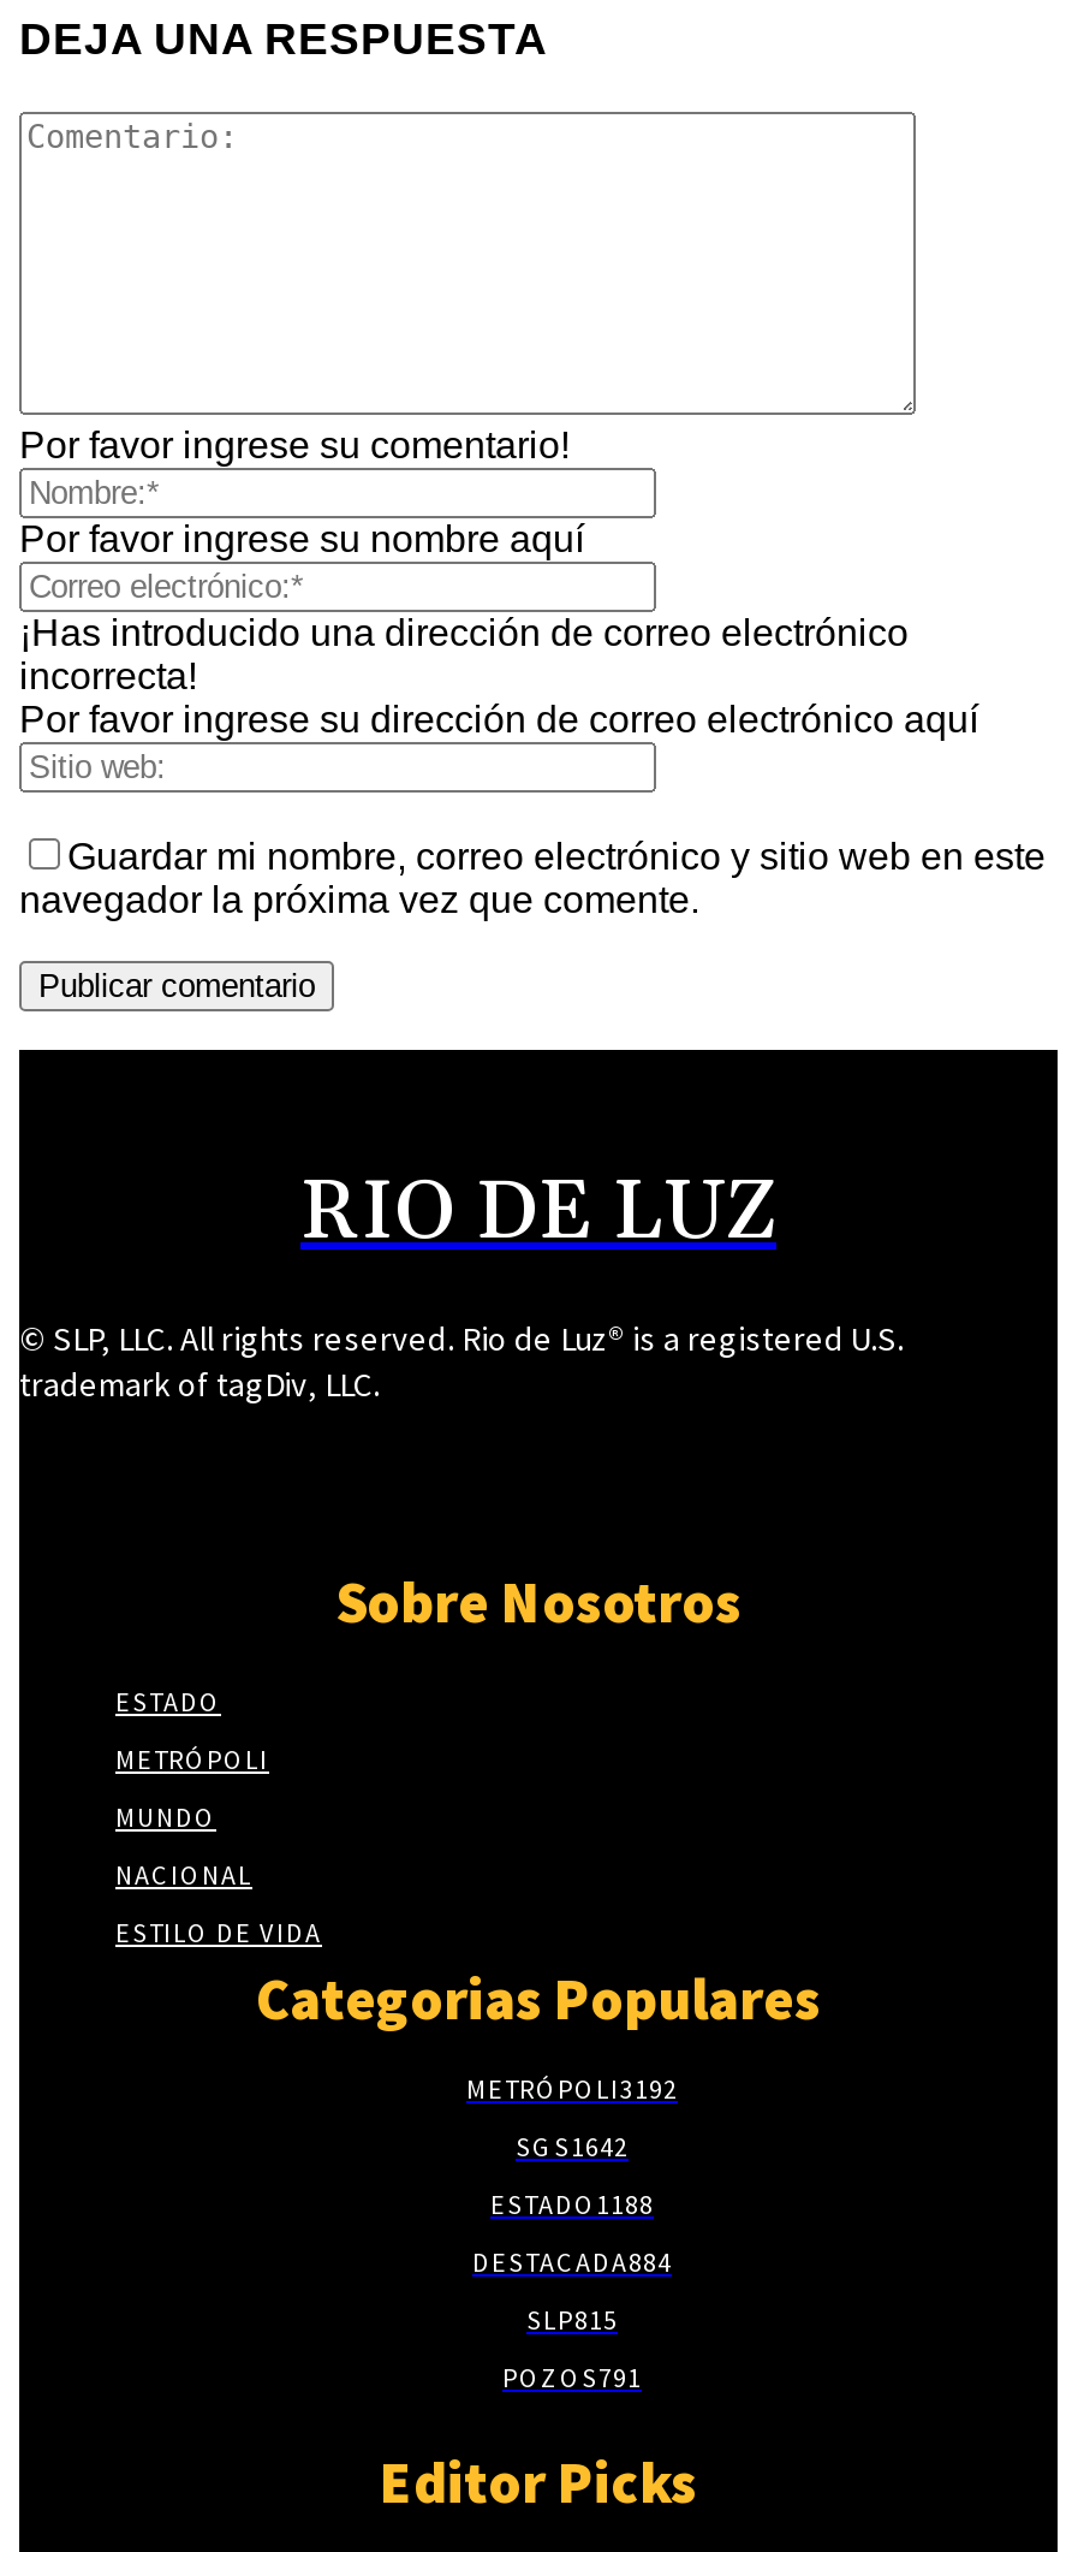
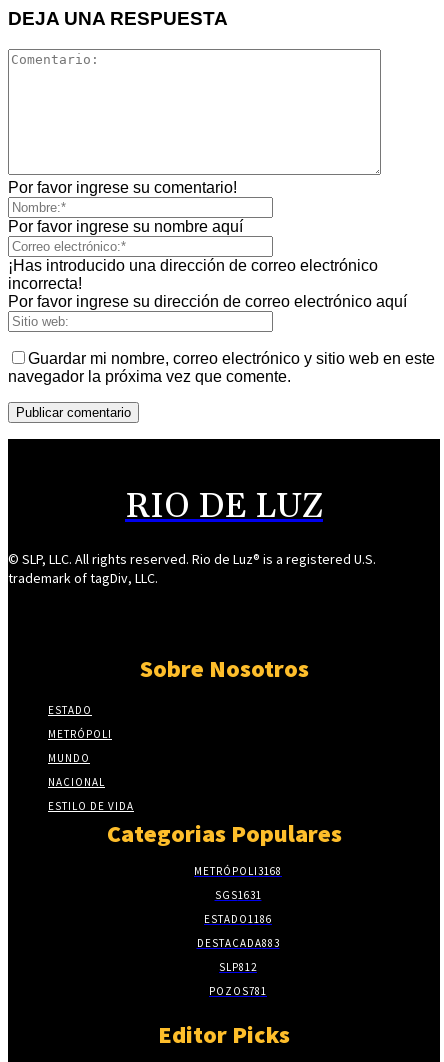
- METRÓPOLI3192
+ METRÓPOLI3168

- SGS 1642
+ SGS 1631

- ESTADO 1188
+ ESTADO 1186

- DESTACADA884
+ DESTACADA883

- SLP815
+ SLP812

- POZOS791
+ POZOS781
